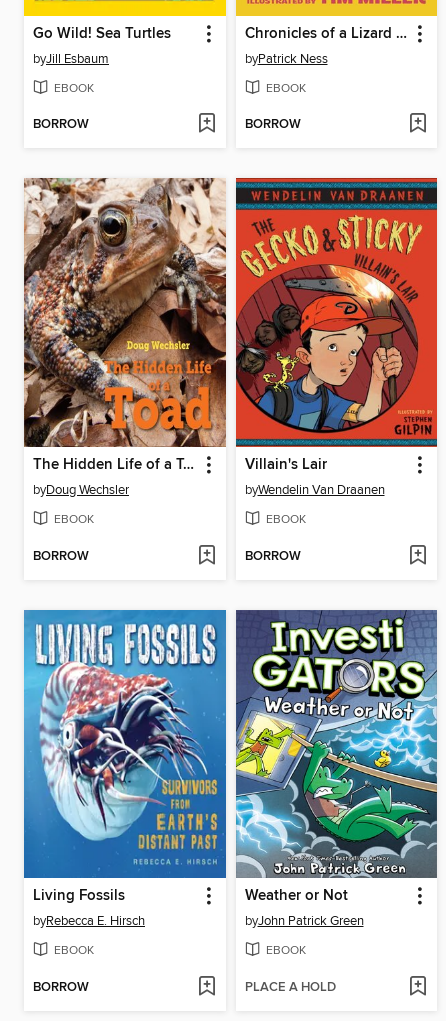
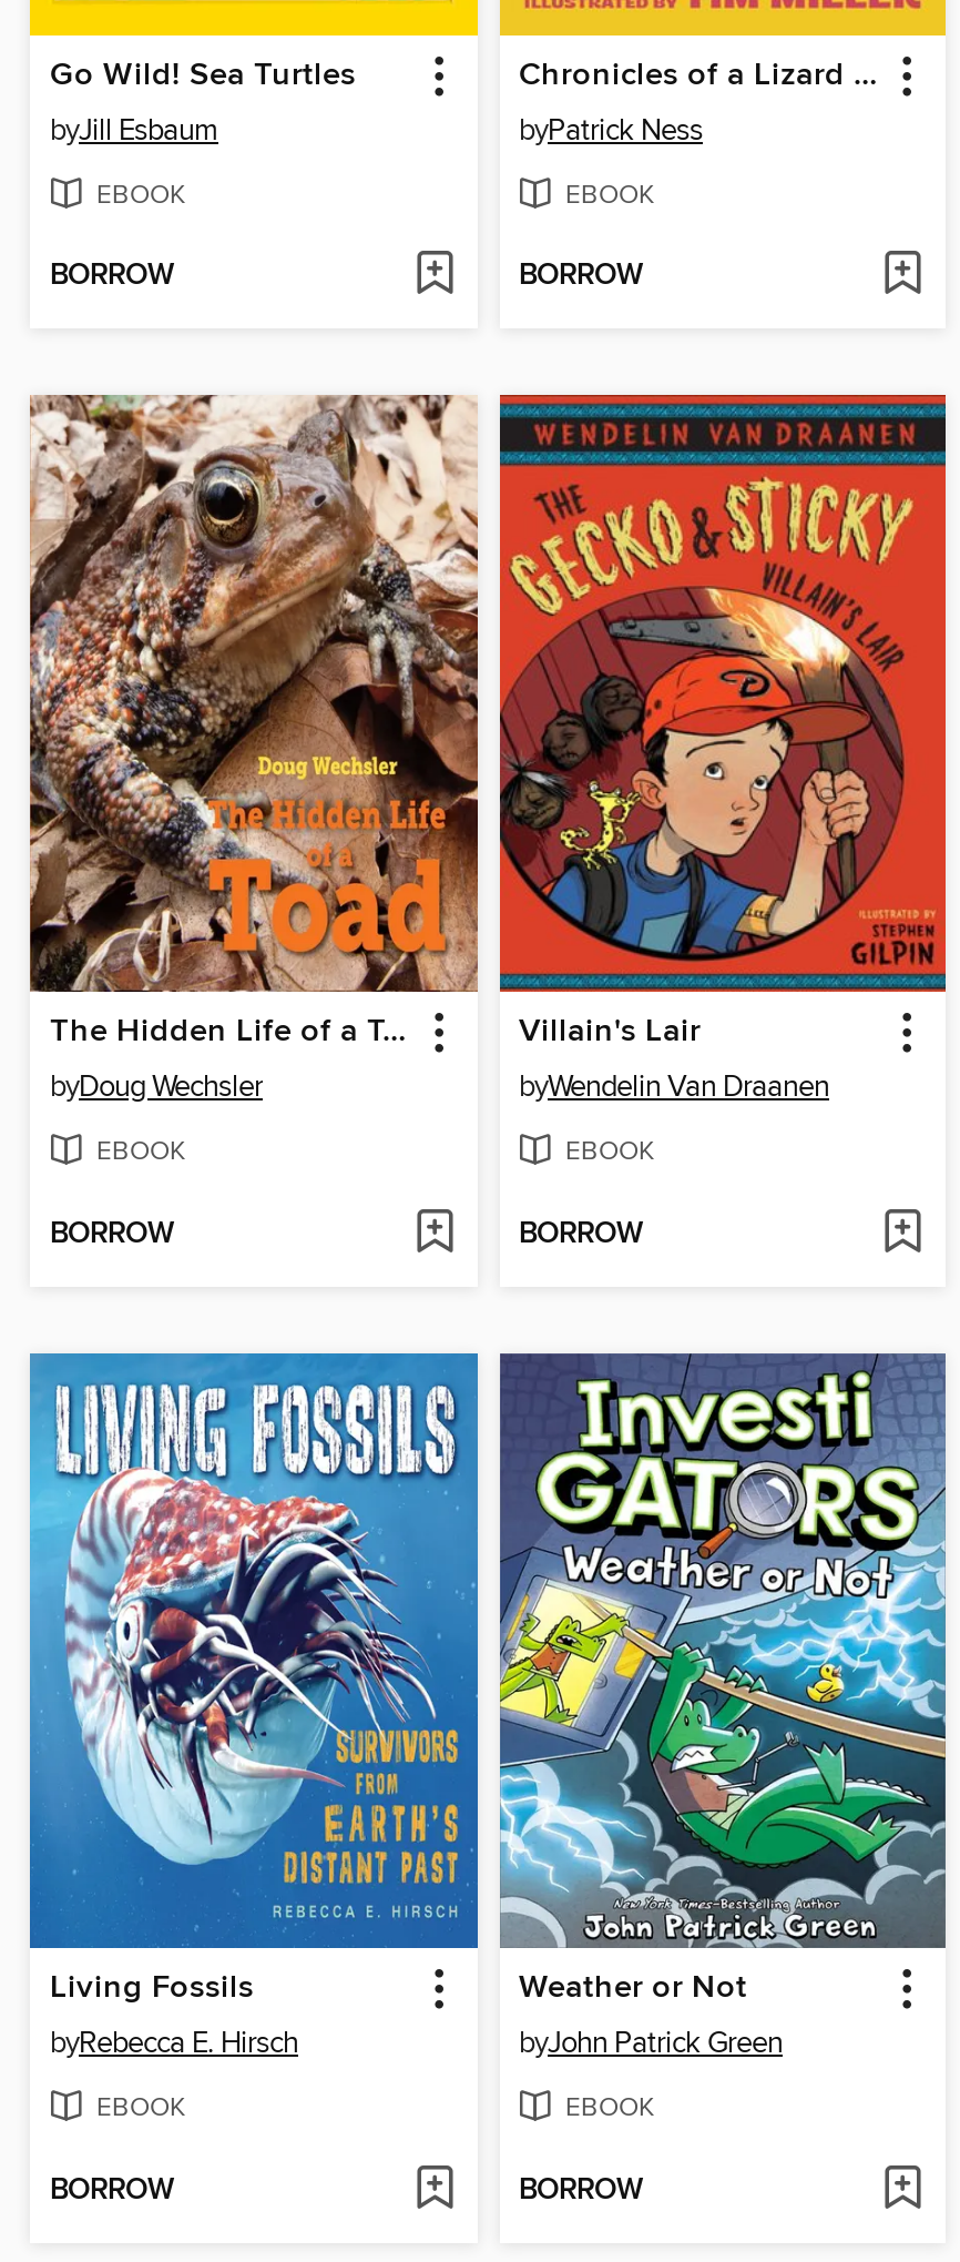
- PLACE A HOLD
+ BORROW
